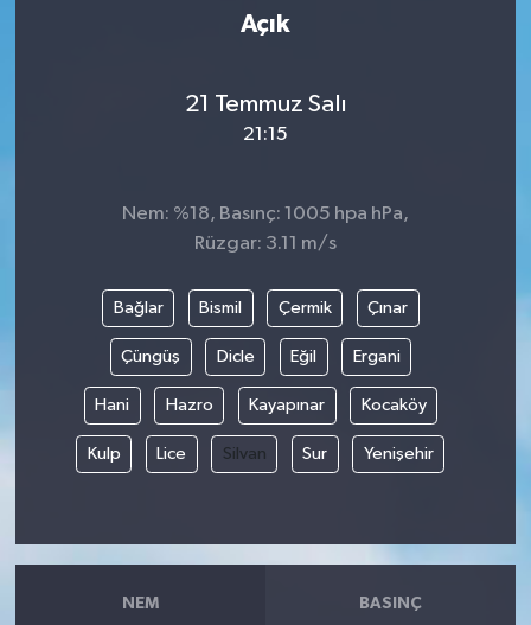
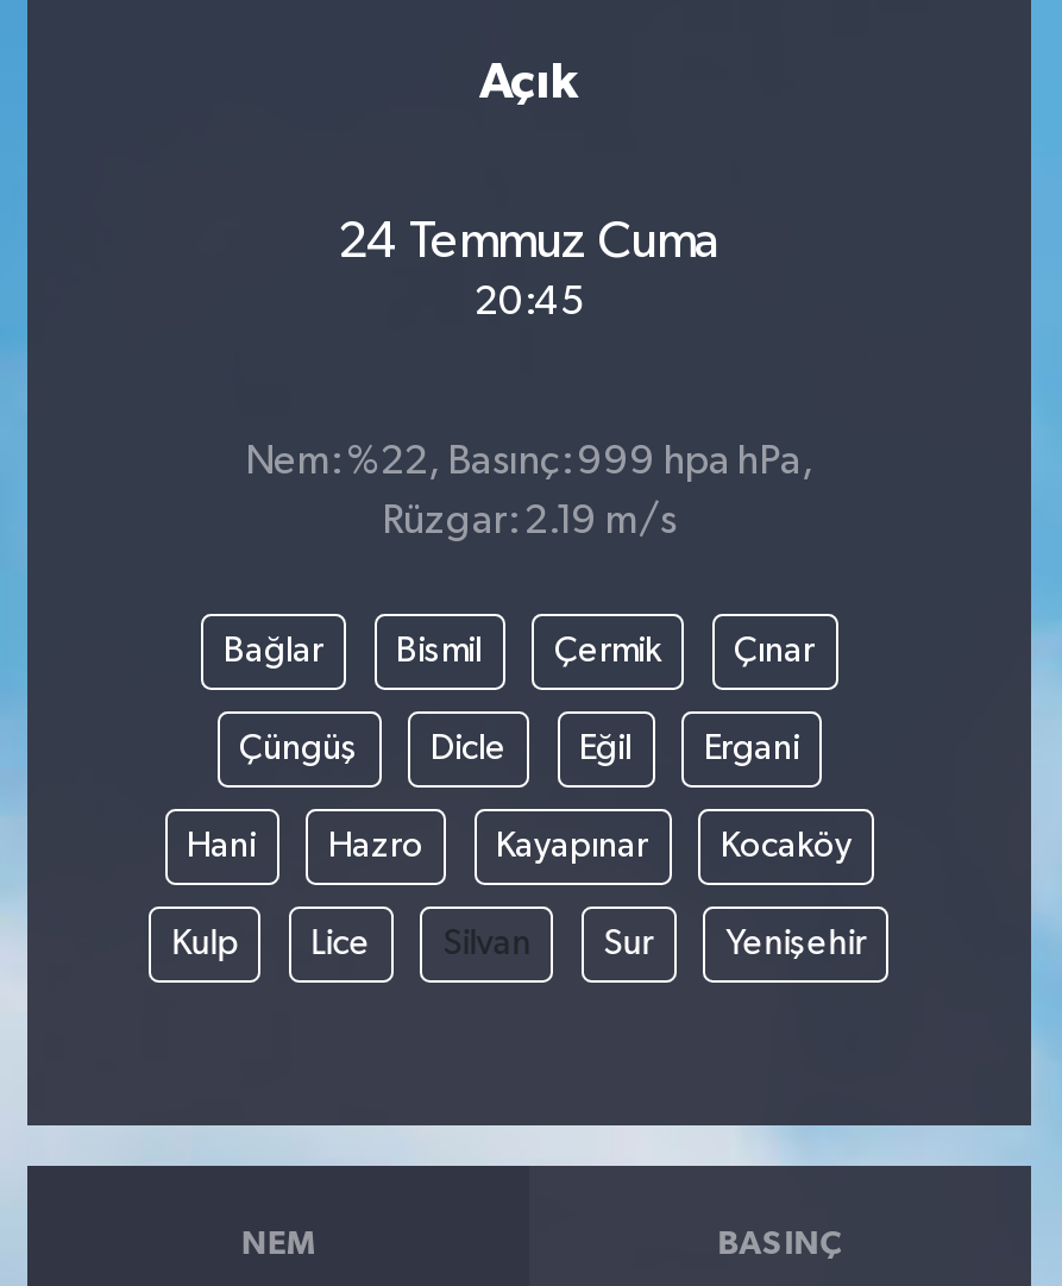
- 21 Temmuz Salı
+ 24 Temmuz Cuma

- 21:15
+ 20:45

- Nem: %18, Basınç: 1005 hpa hPa,
+ Nem: %22, Basınç: 999 hpa hPa,

- Rüzgar: 3.11 m/s
+ Rüzgar: 2.19 m/s
